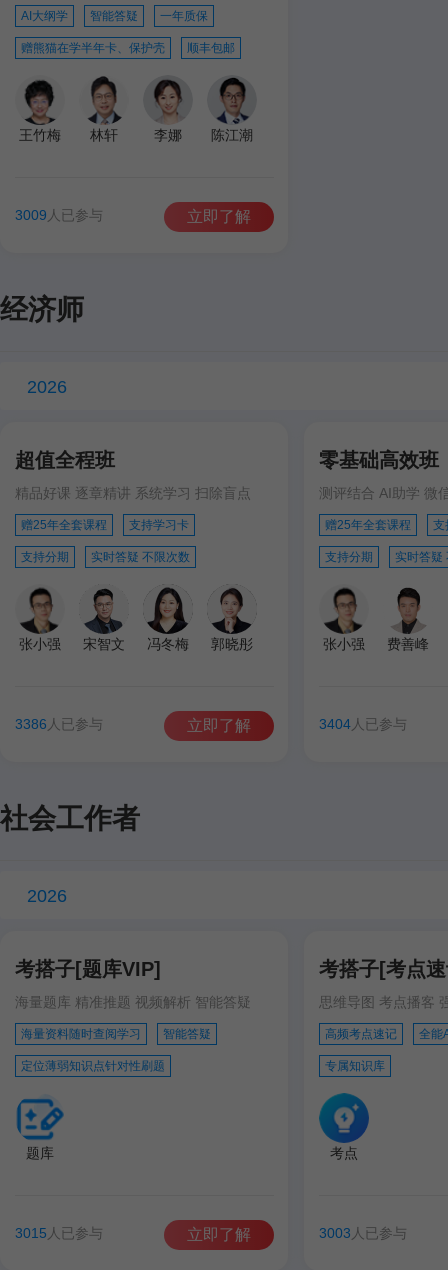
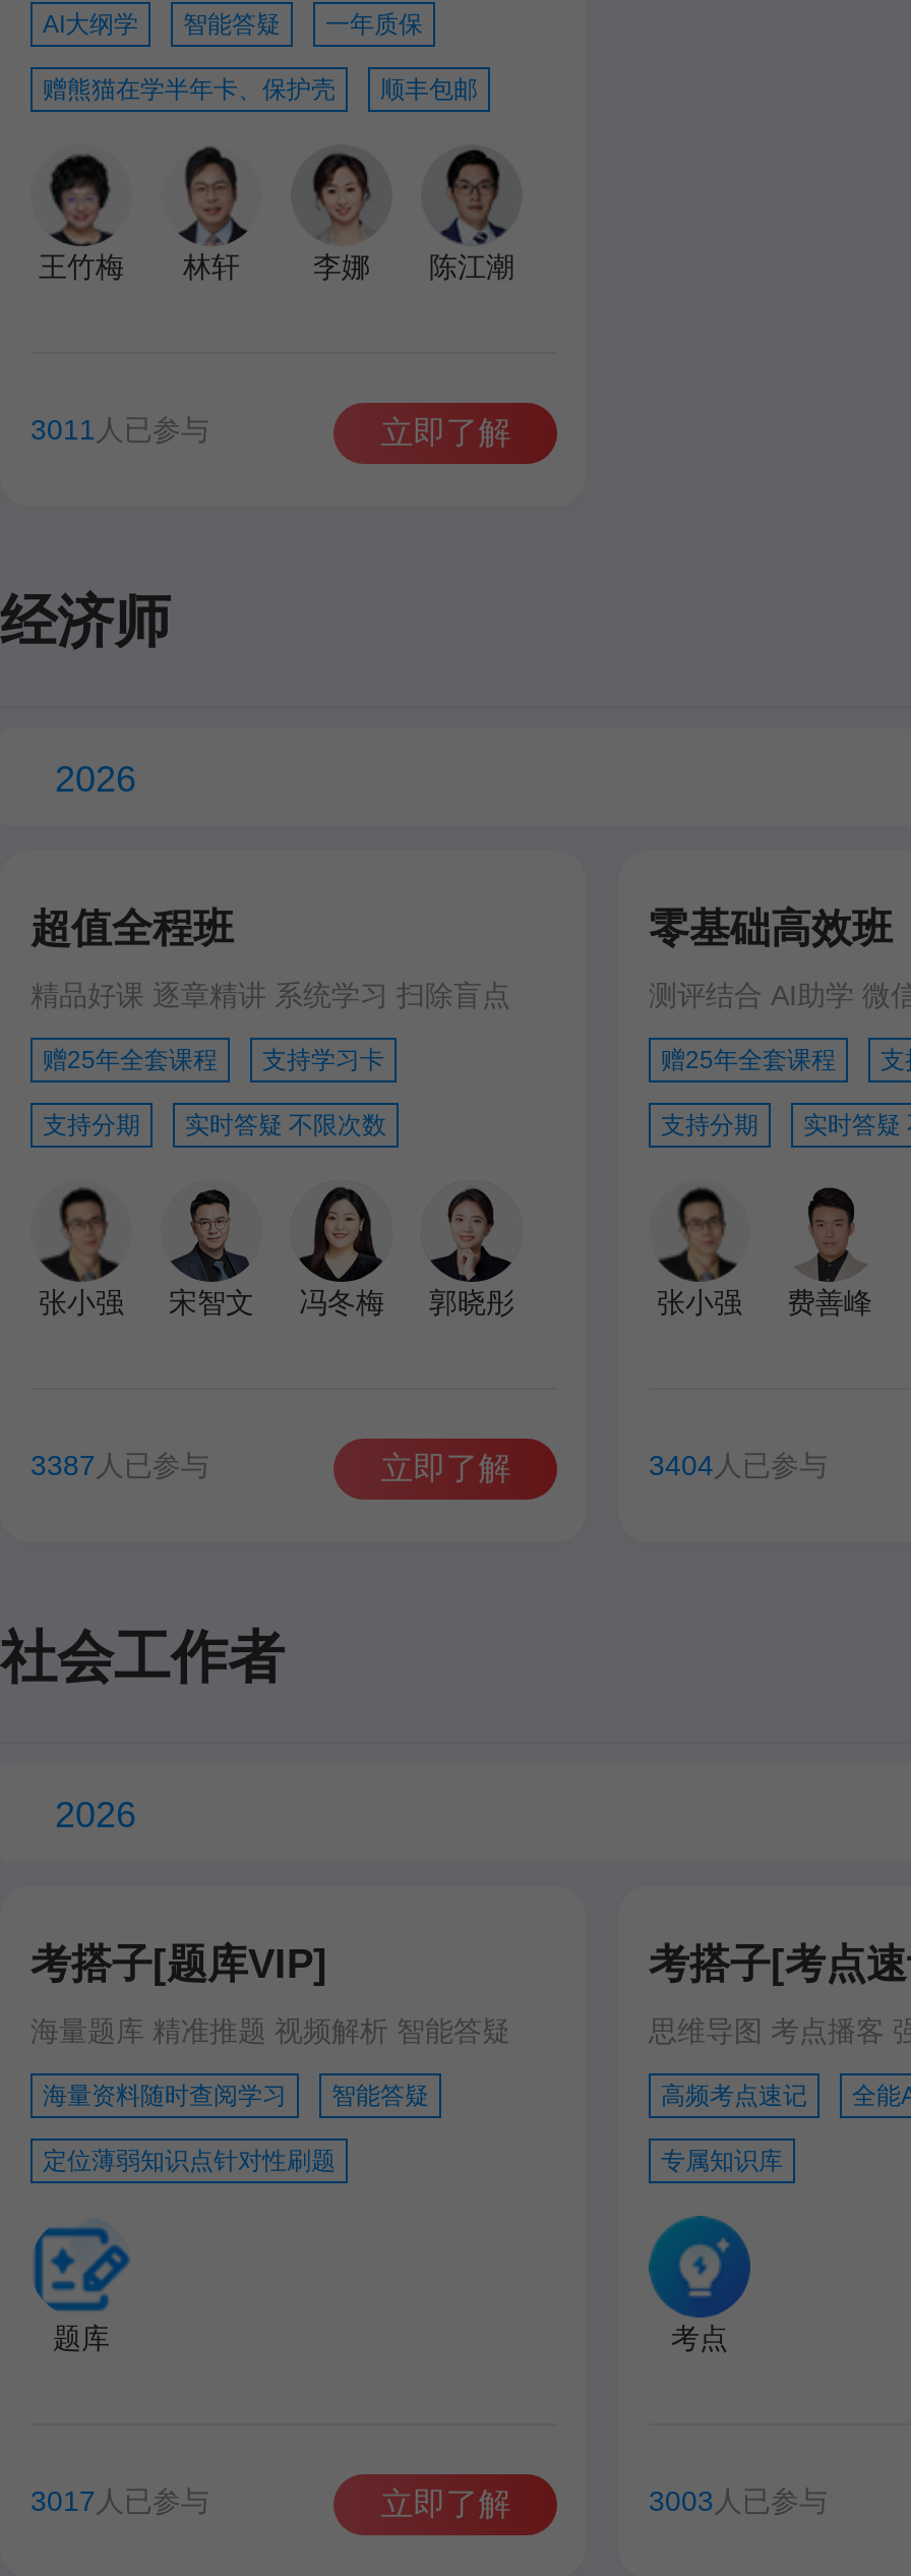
- 3009人已参与
+ 3011人已参与

- 3386人已参与
+ 3387人已参与

- 3015人已参与
+ 3017人已参与
